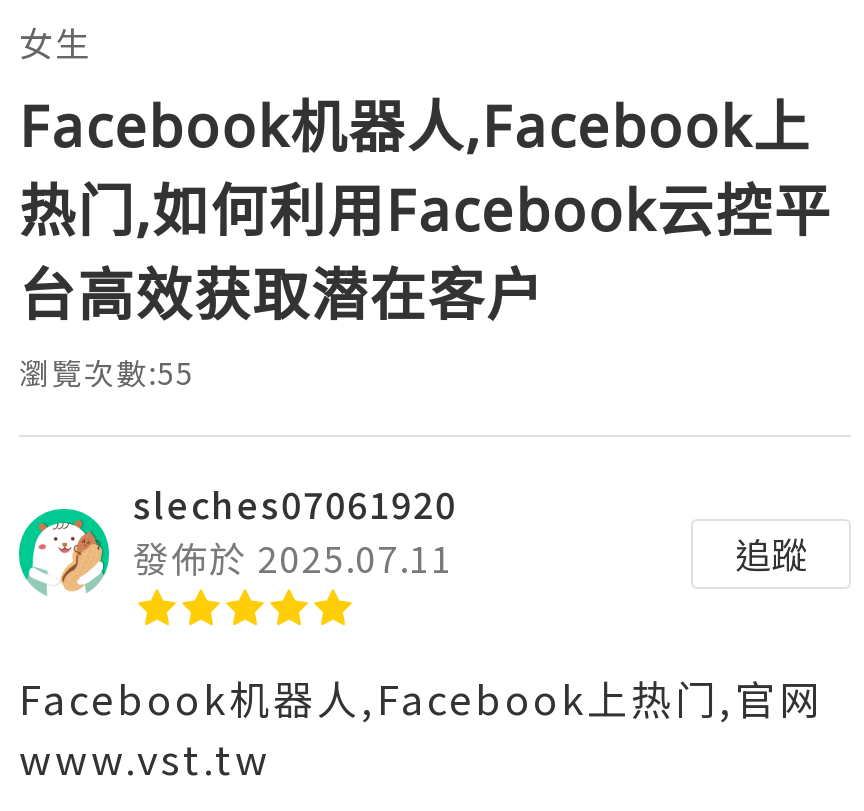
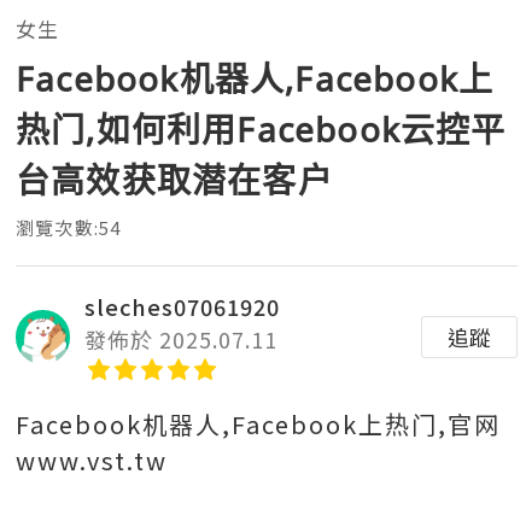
- 瀏覽次數:55
+ 瀏覽次數:54
